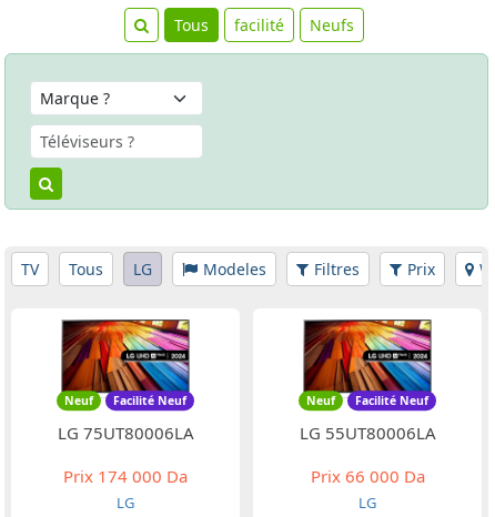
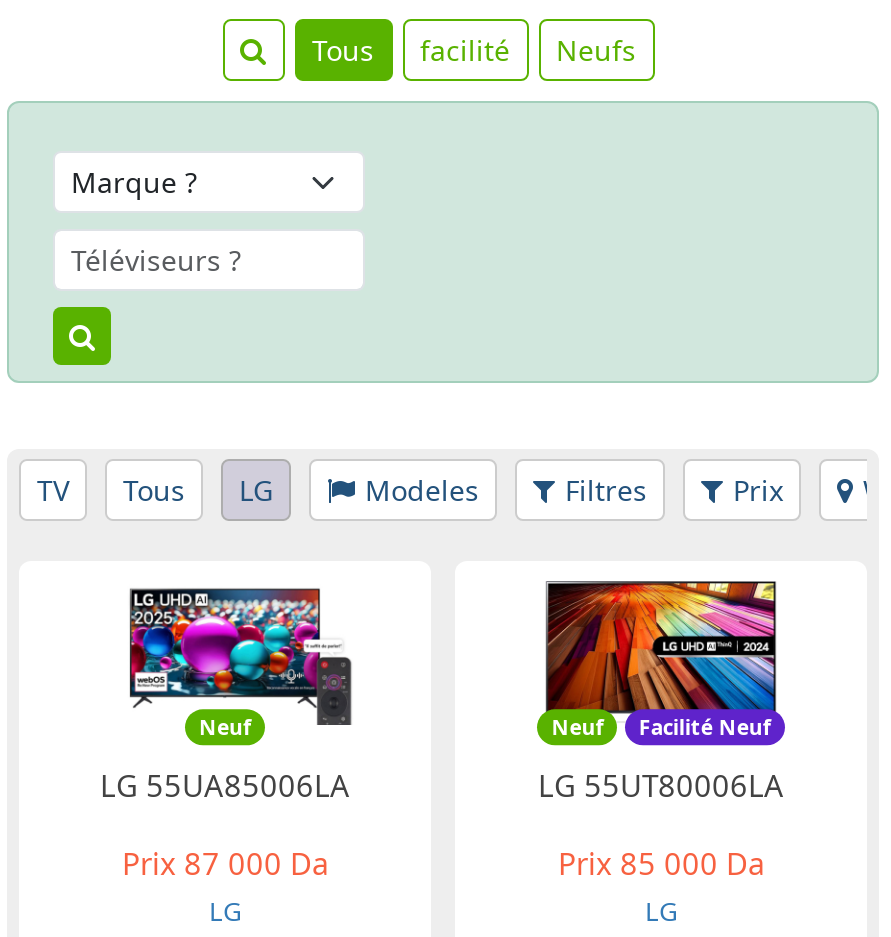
- [image]
- Facilité Neuf
- LG 75UT80006LA
- Prix 174 000 Da
+ [image]
+ LG 55UA85006LA
+ Prix 87 000 Da

- Prix 66 000 Da
+ Prix 85 000 Da
